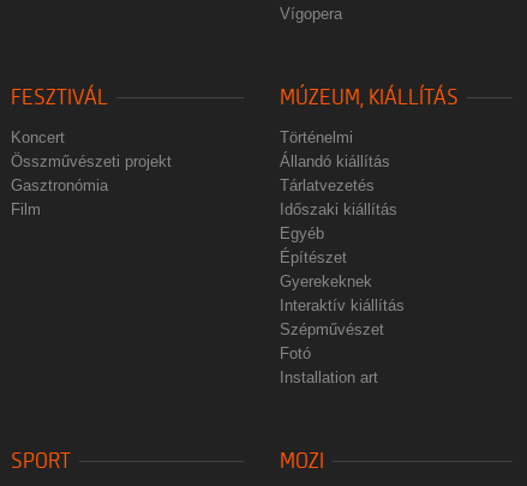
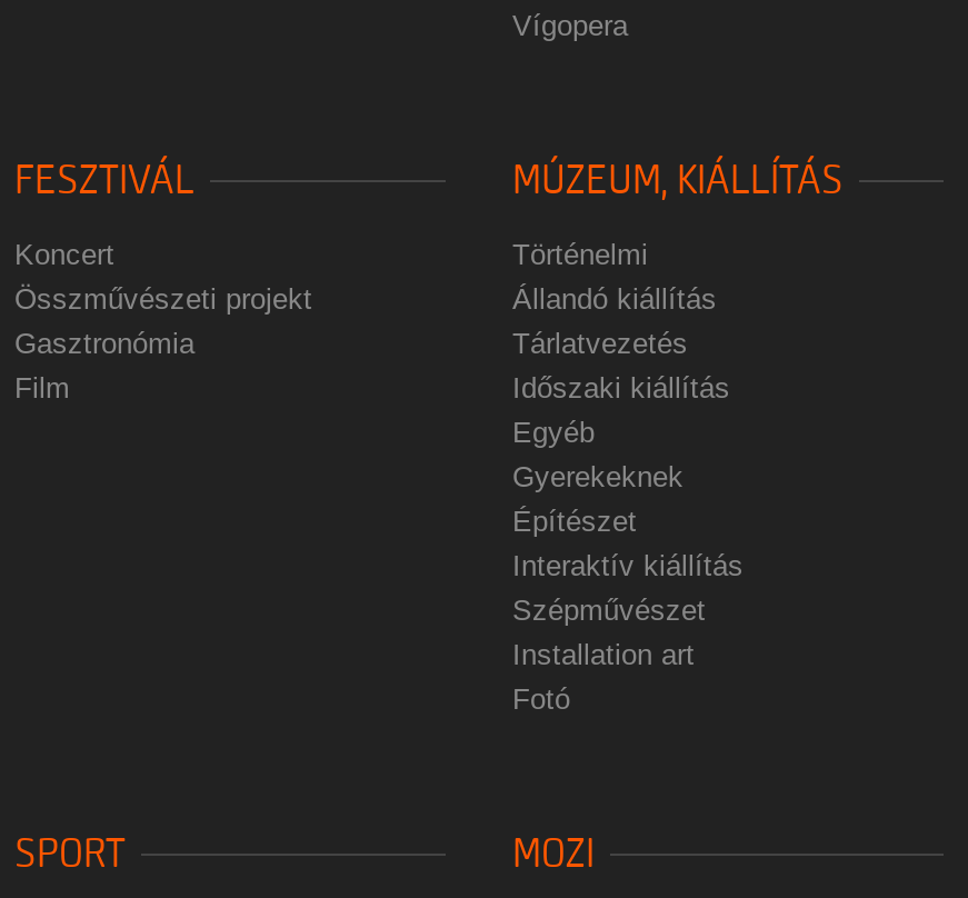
moved down: Építészet

moved up: Gyerekeknek

moved down: Fotó

moved up: Installation art
